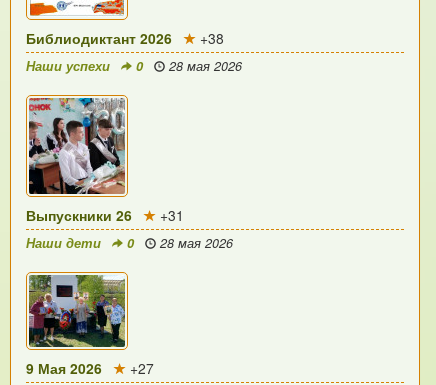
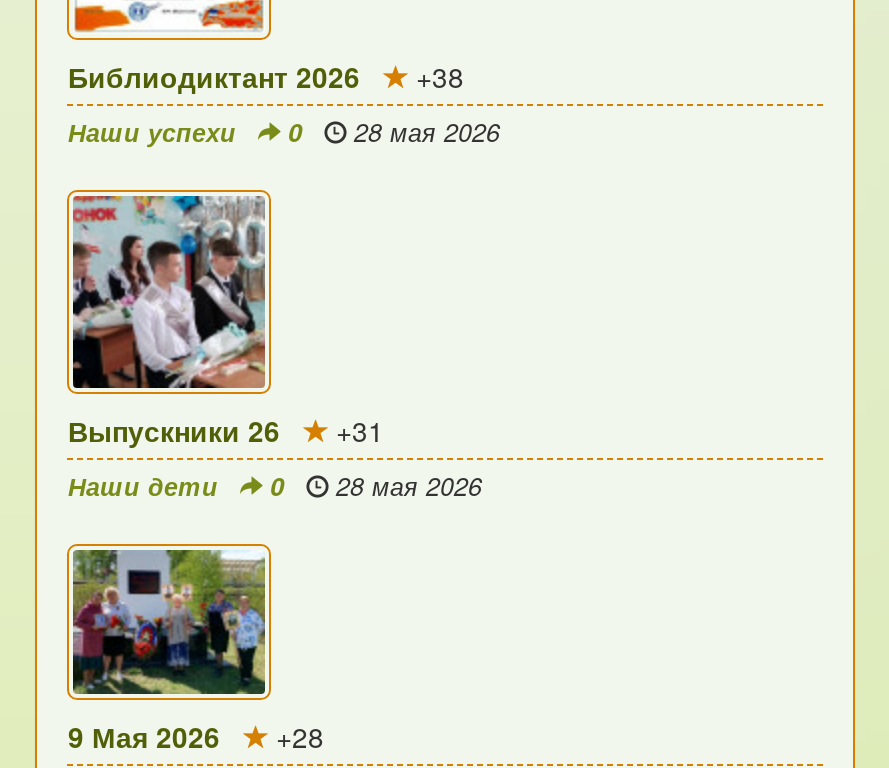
- 9 Мая 2026 +27
+ 9 Мая 2026 +28
